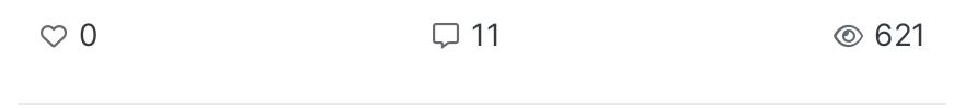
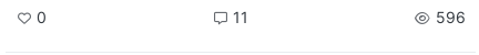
- 621
+ 596
